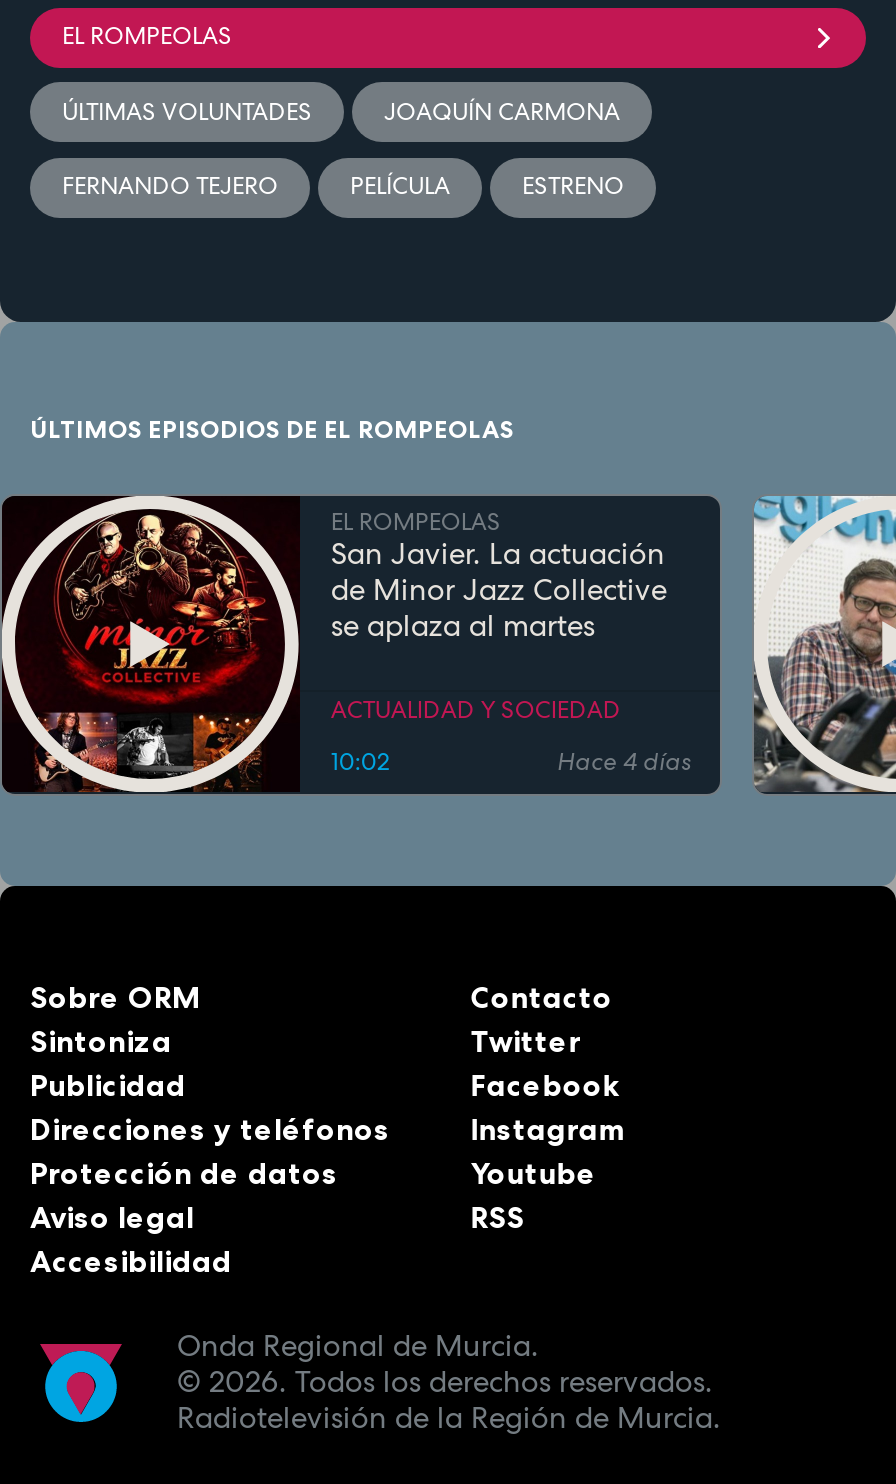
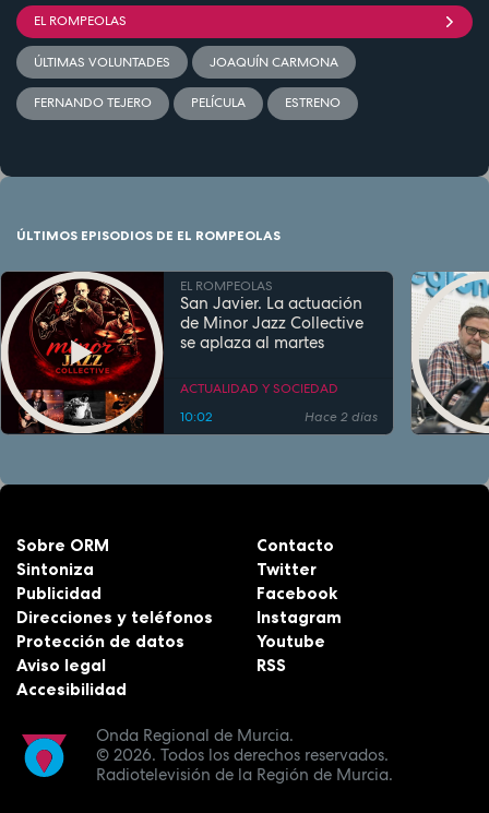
- Hace 4 días
+ Hace 2 días
